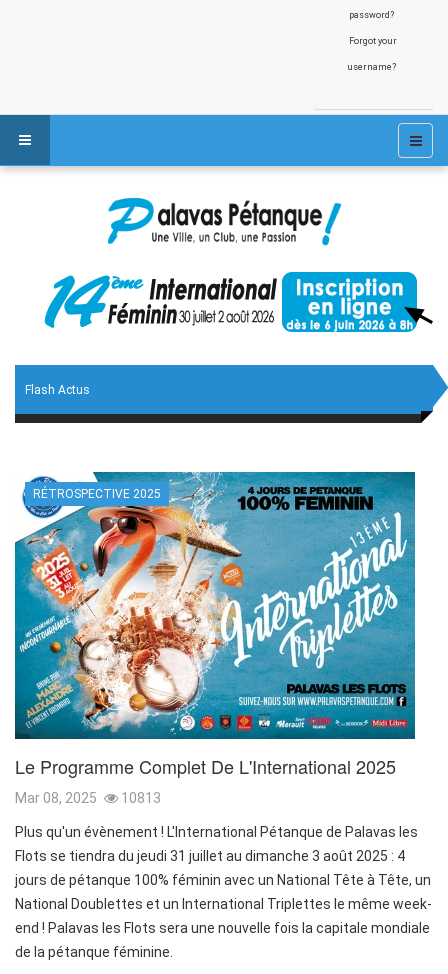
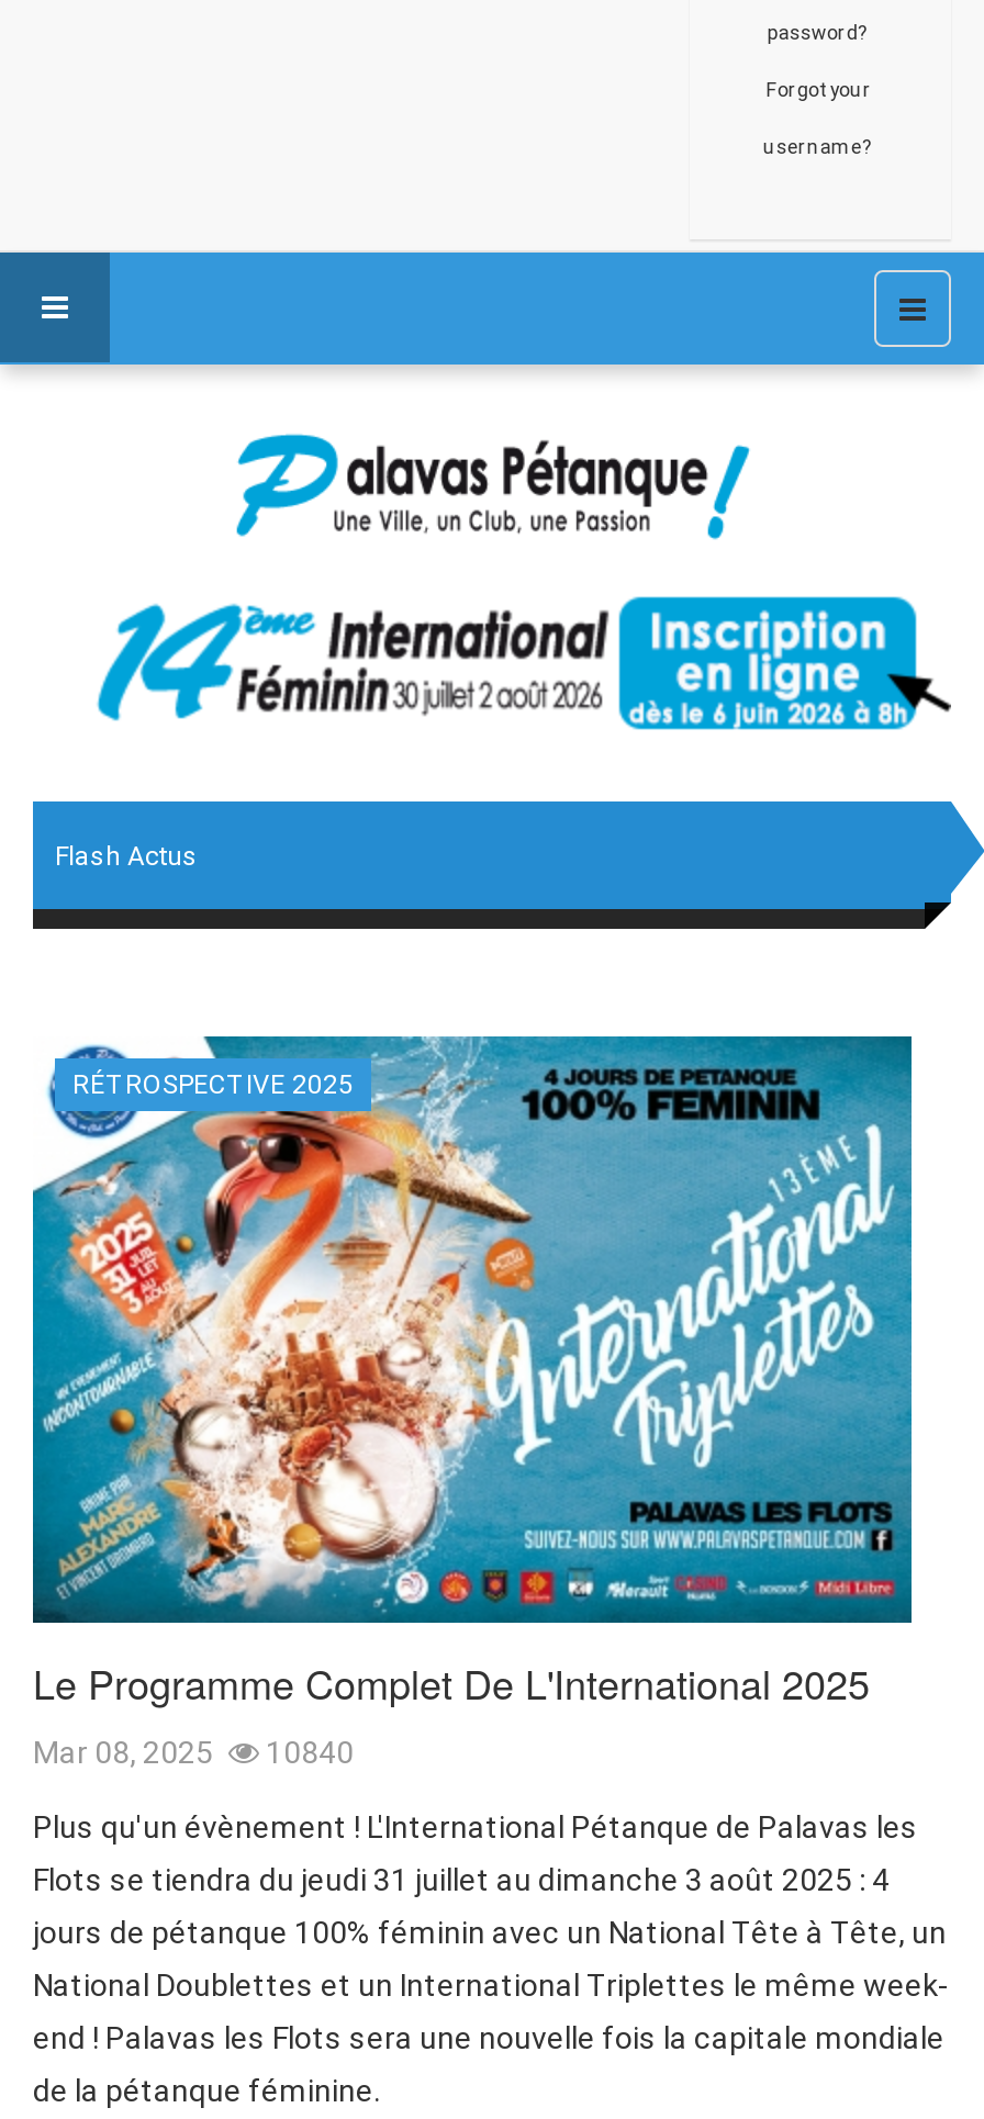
- Mar 08, 2025 10813
+ Mar 08, 2025 10840
